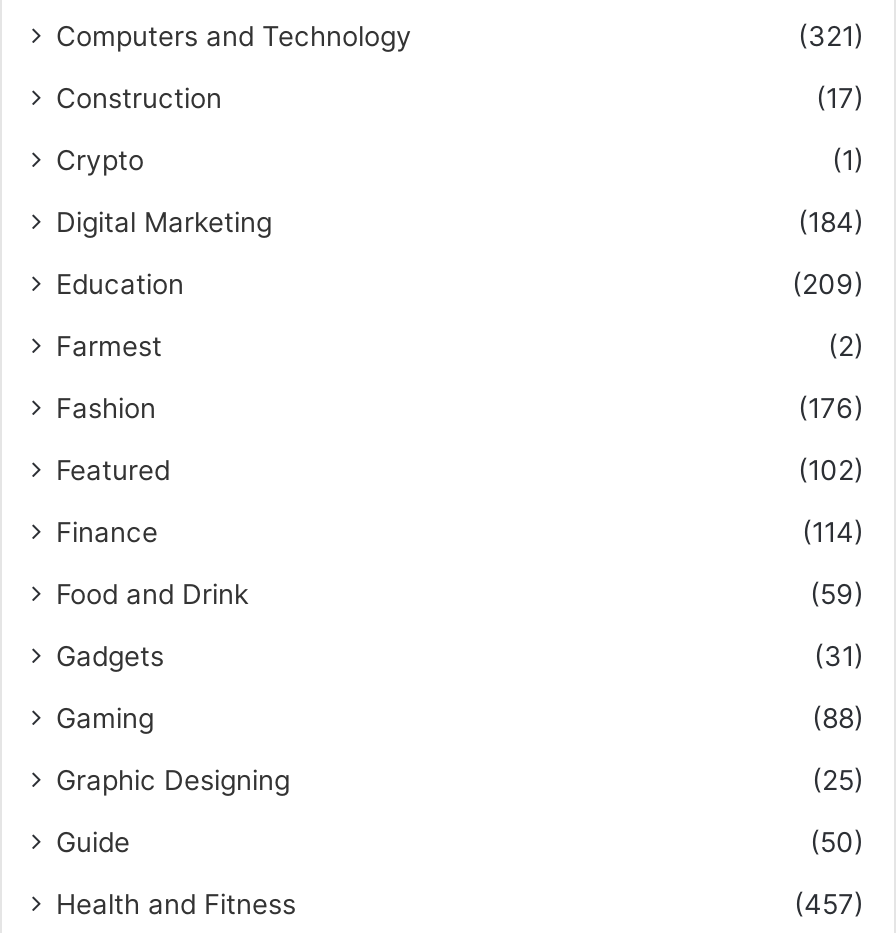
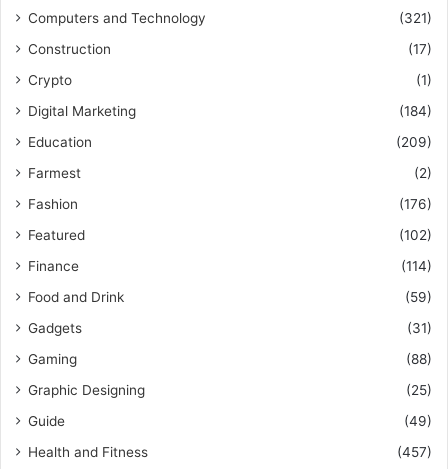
- (50)
+ (49)
